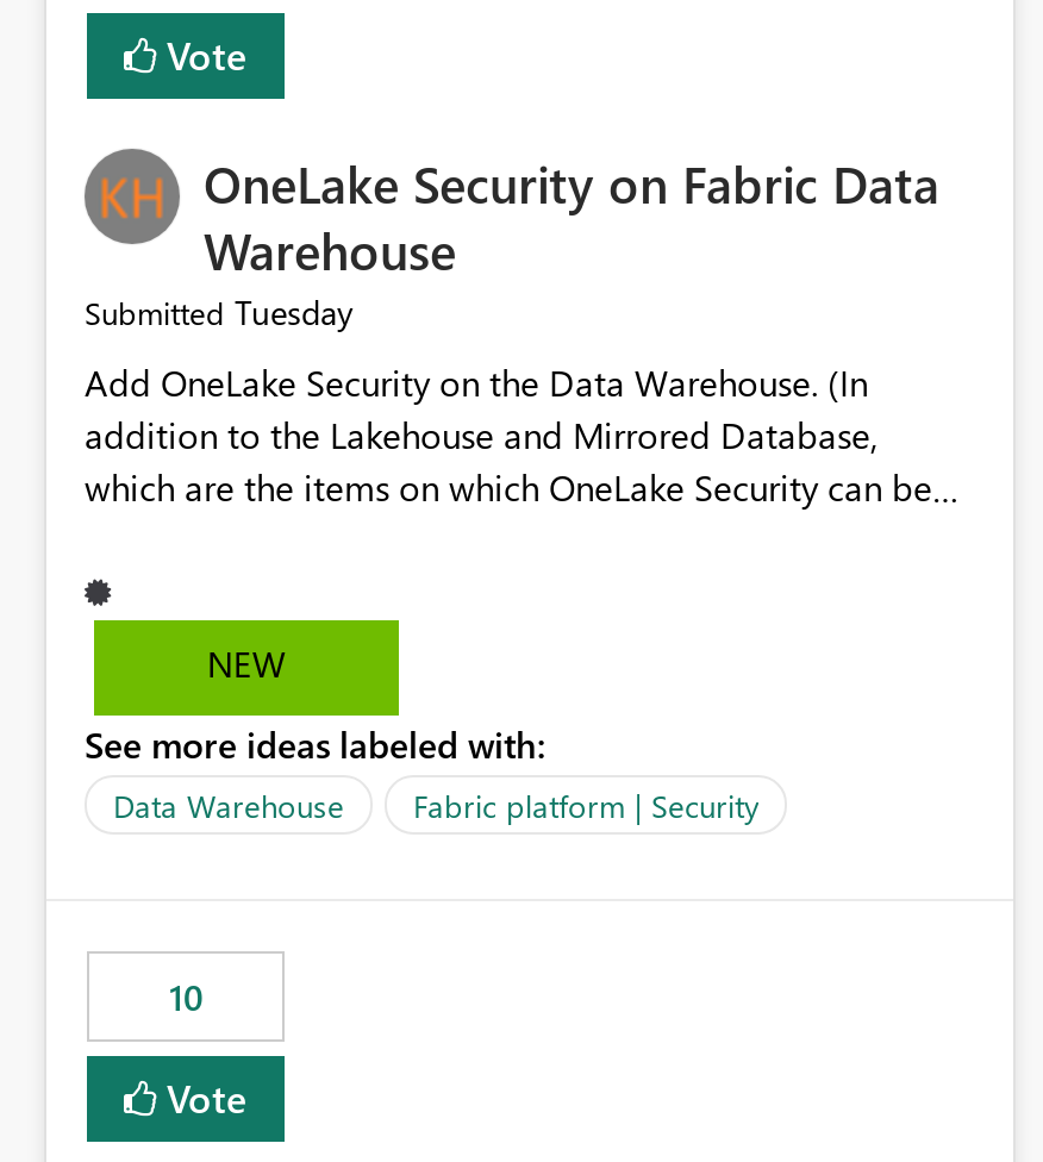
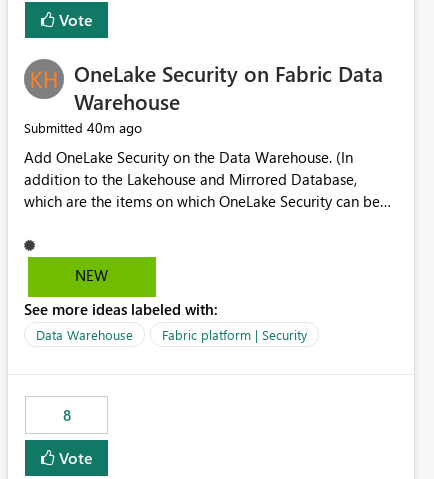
- Submitted Tuesday
+ Submitted 40m ago

- 10
+ 8
